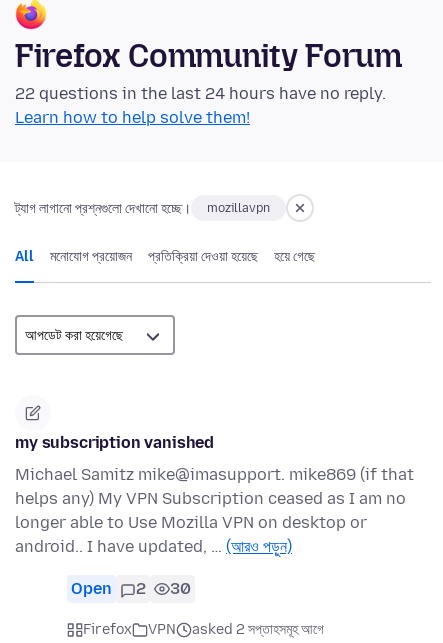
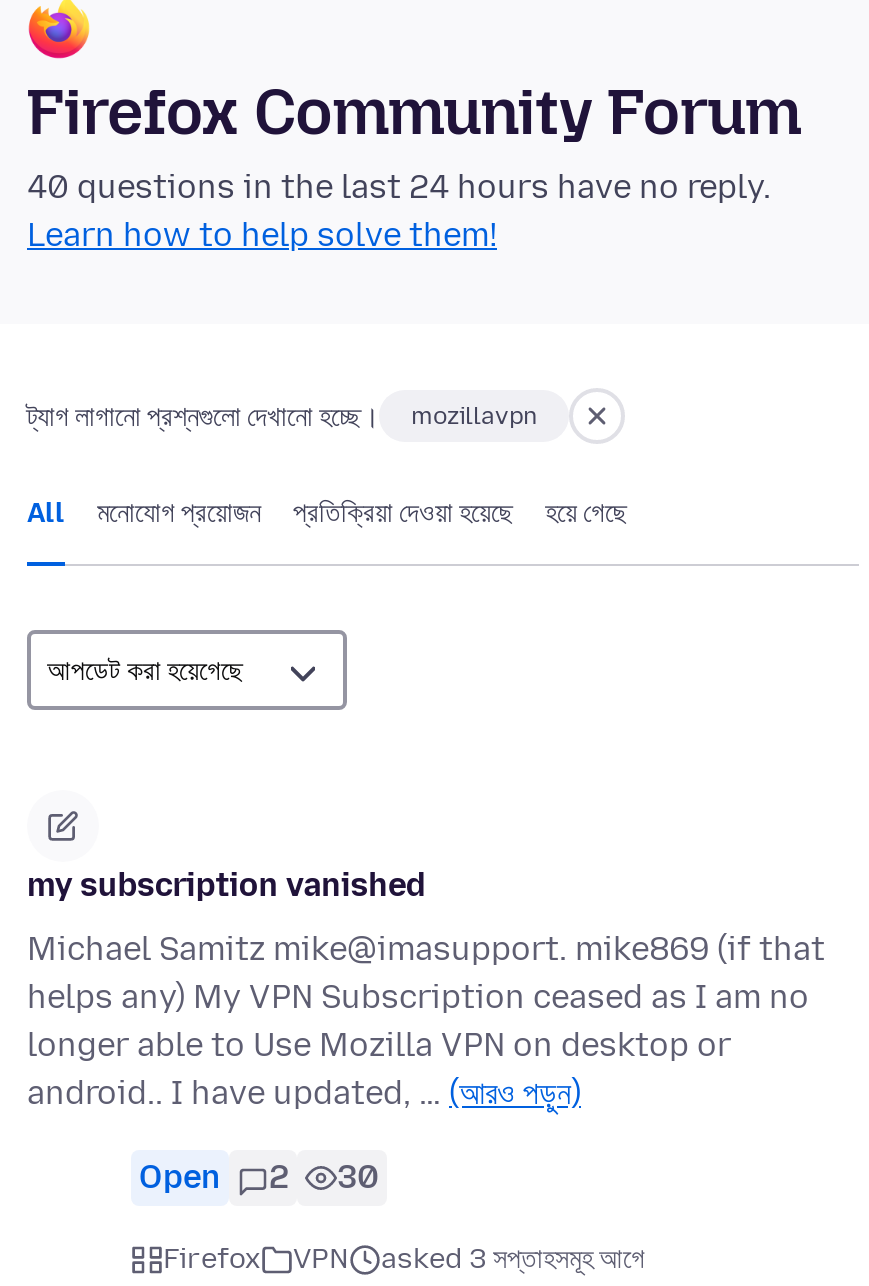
- 22 questions in the last 24 hours have no reply.
+ 40 questions in the last 24 hours have no reply.

- asked 2 সপ্তাহসমূহ আগে
+ asked 3 সপ্তাহসমূহ আগে
